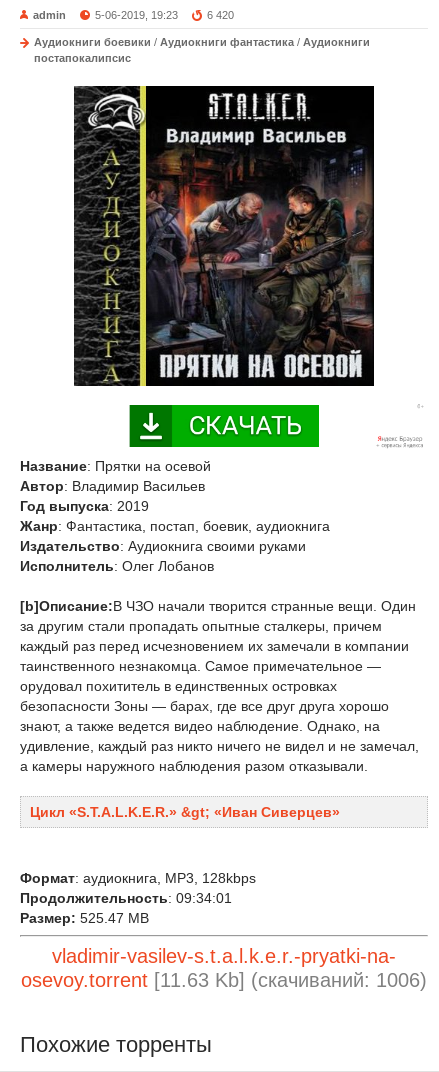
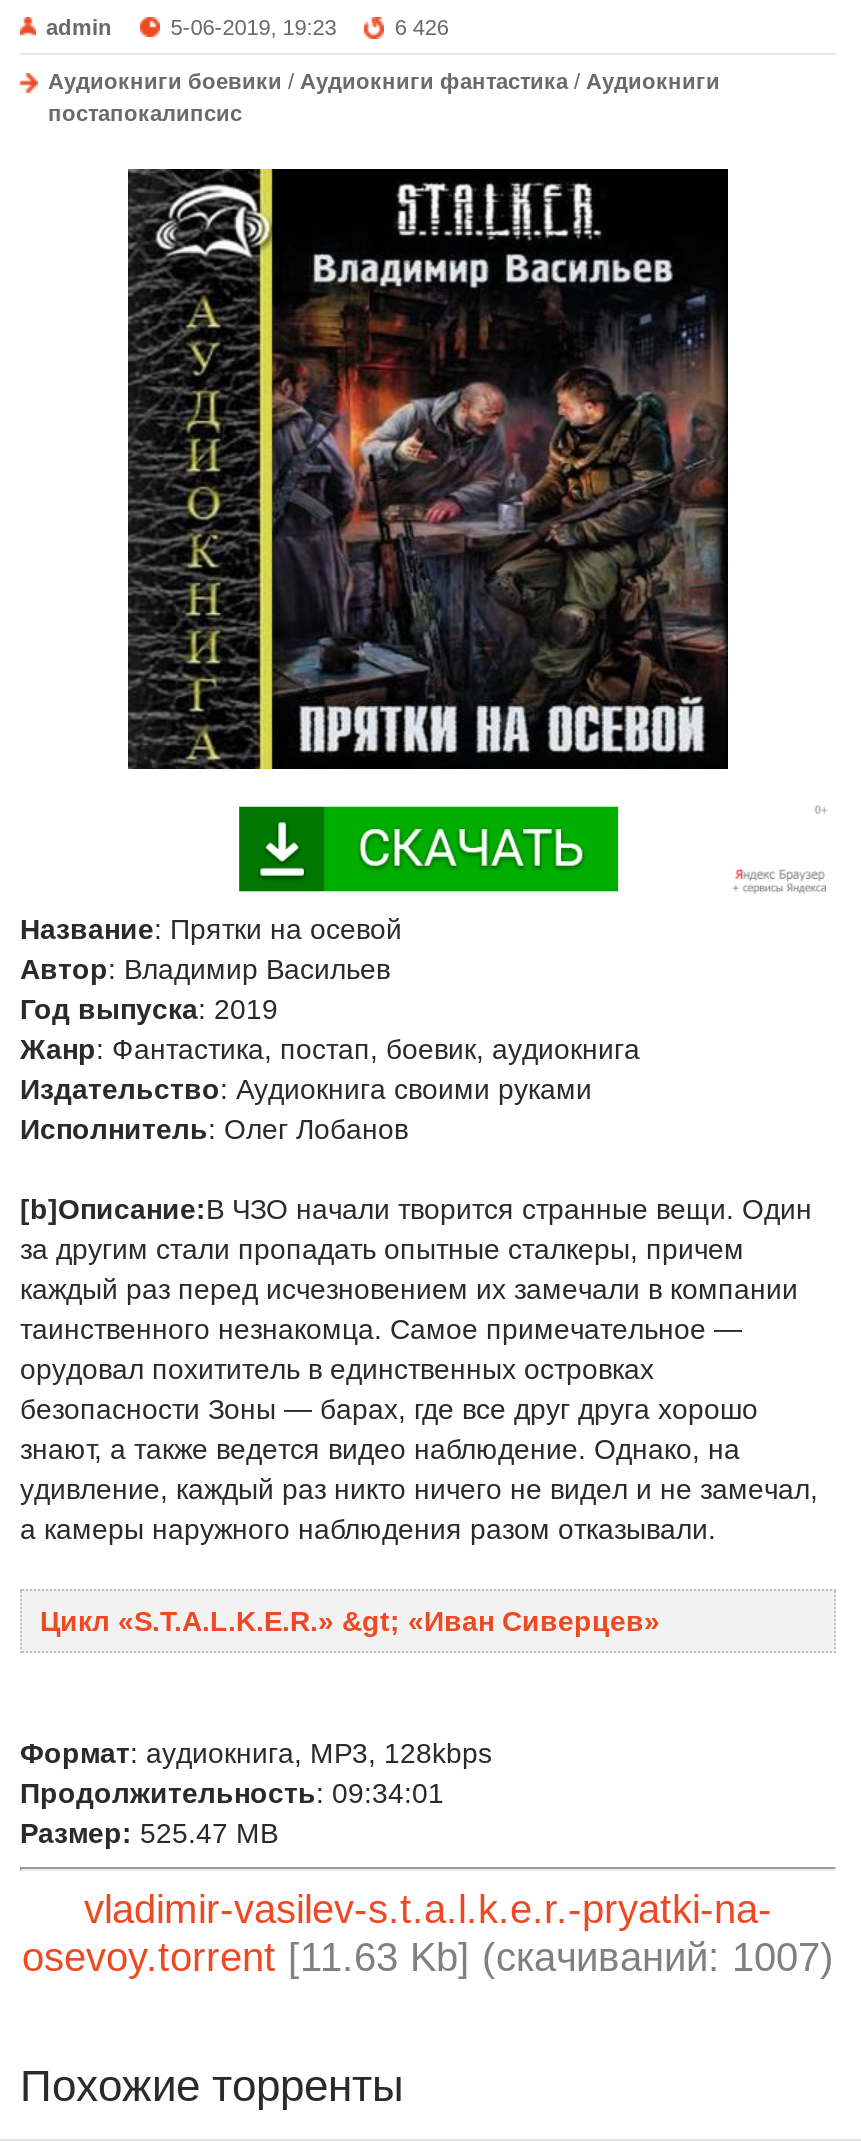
- 6 420
+ 6 426

- osevoy.torrent [11.63 Kb] (cкачиваний: 1006)
+ osevoy.torrent [11.63 Kb] (cкачиваний: 1007)
